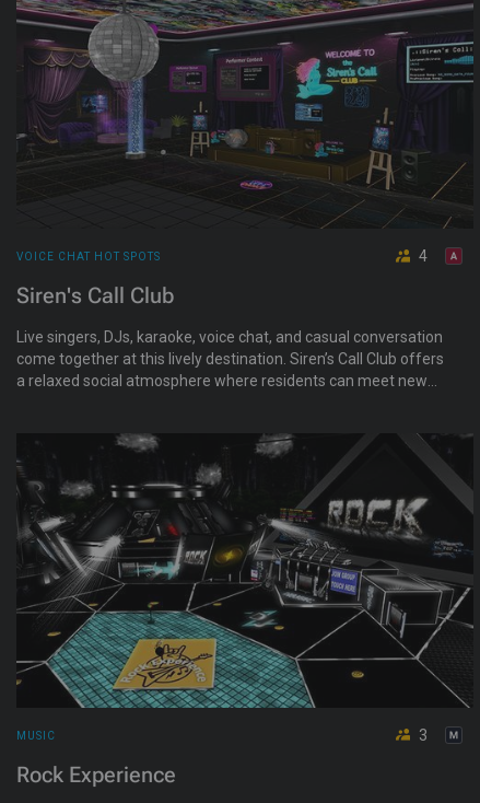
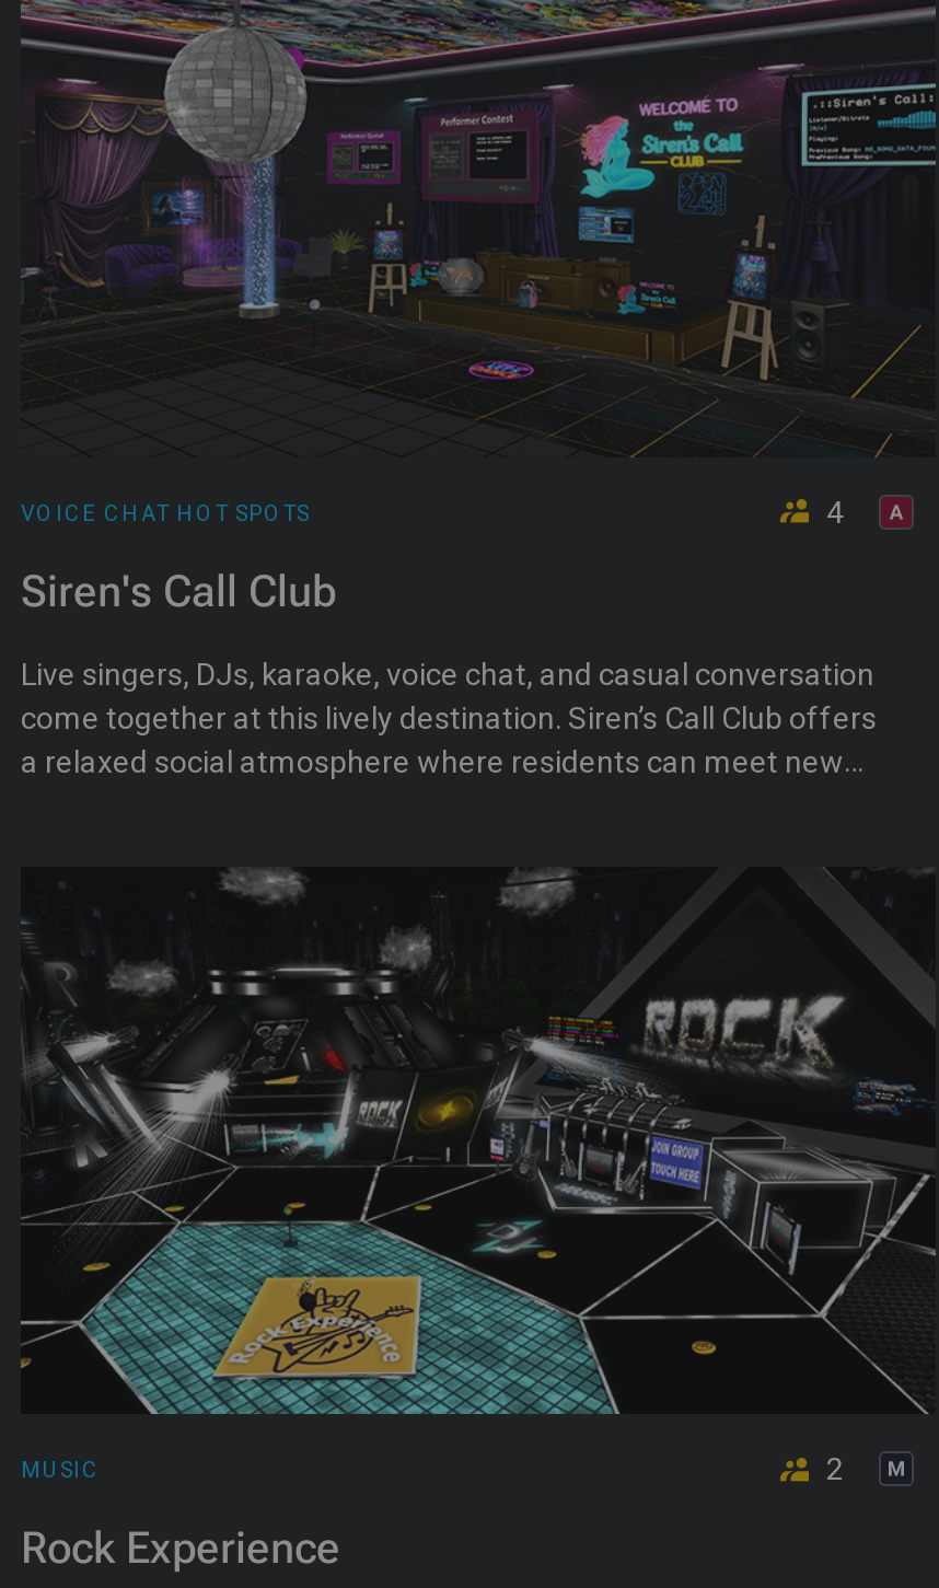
- 3
+ 2
